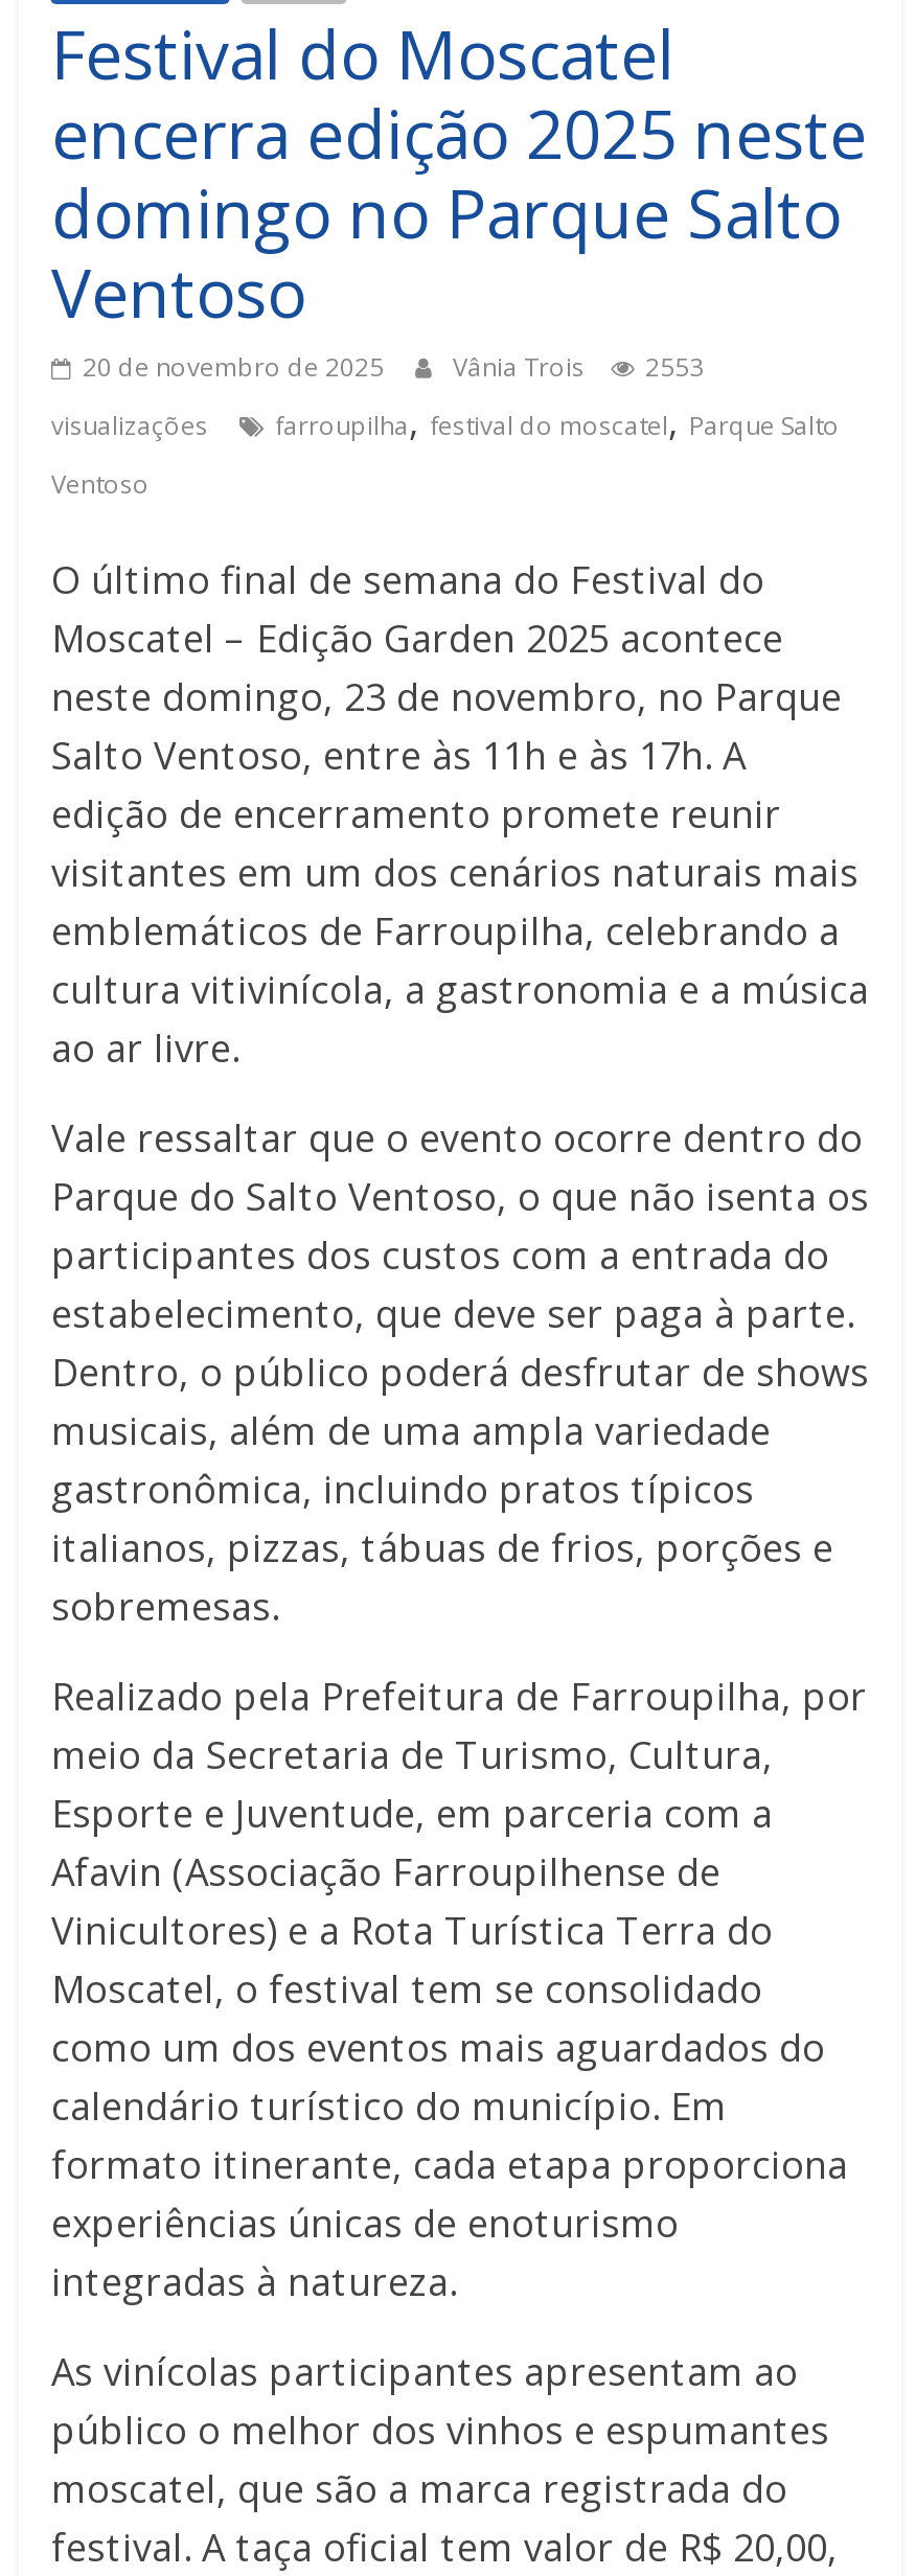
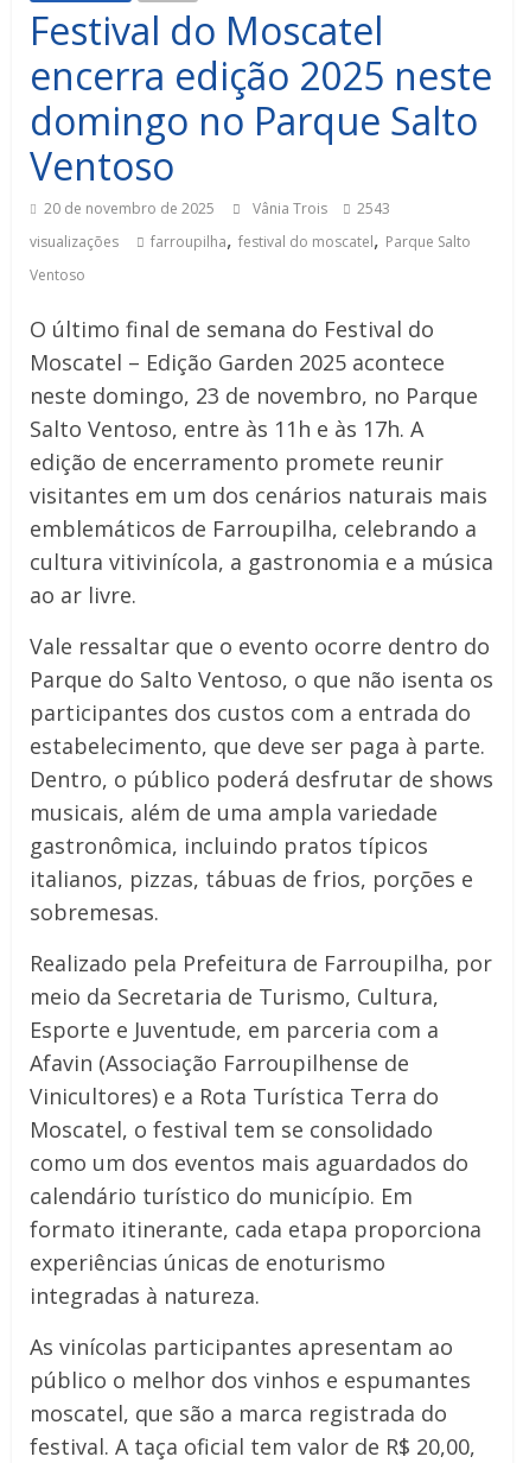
- 20 de novembro de 2025 Vânia Trois 2553
+ 20 de novembro de 2025 Vânia Trois 2543
